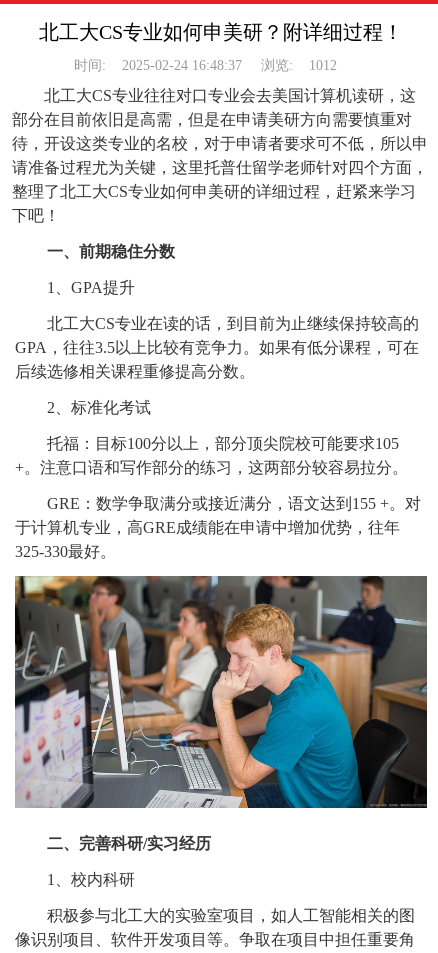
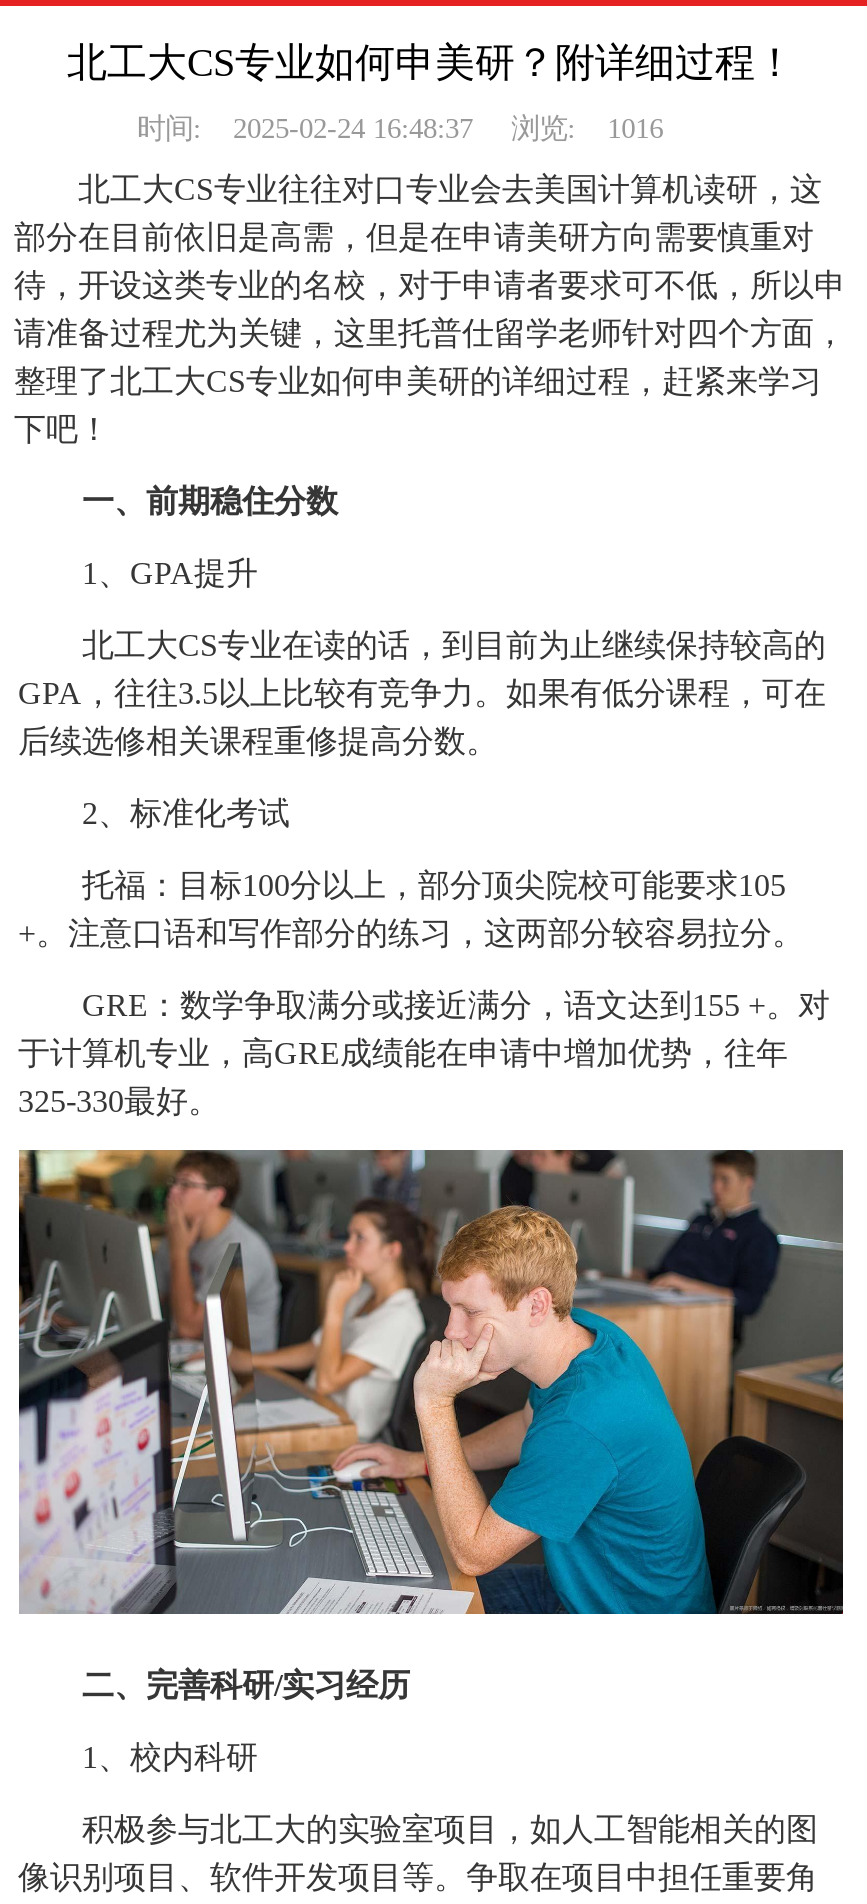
- 时间: 2025-02-24 16:48:37 浏览: 1012
+ 时间: 2025-02-24 16:48:37 浏览: 1016
